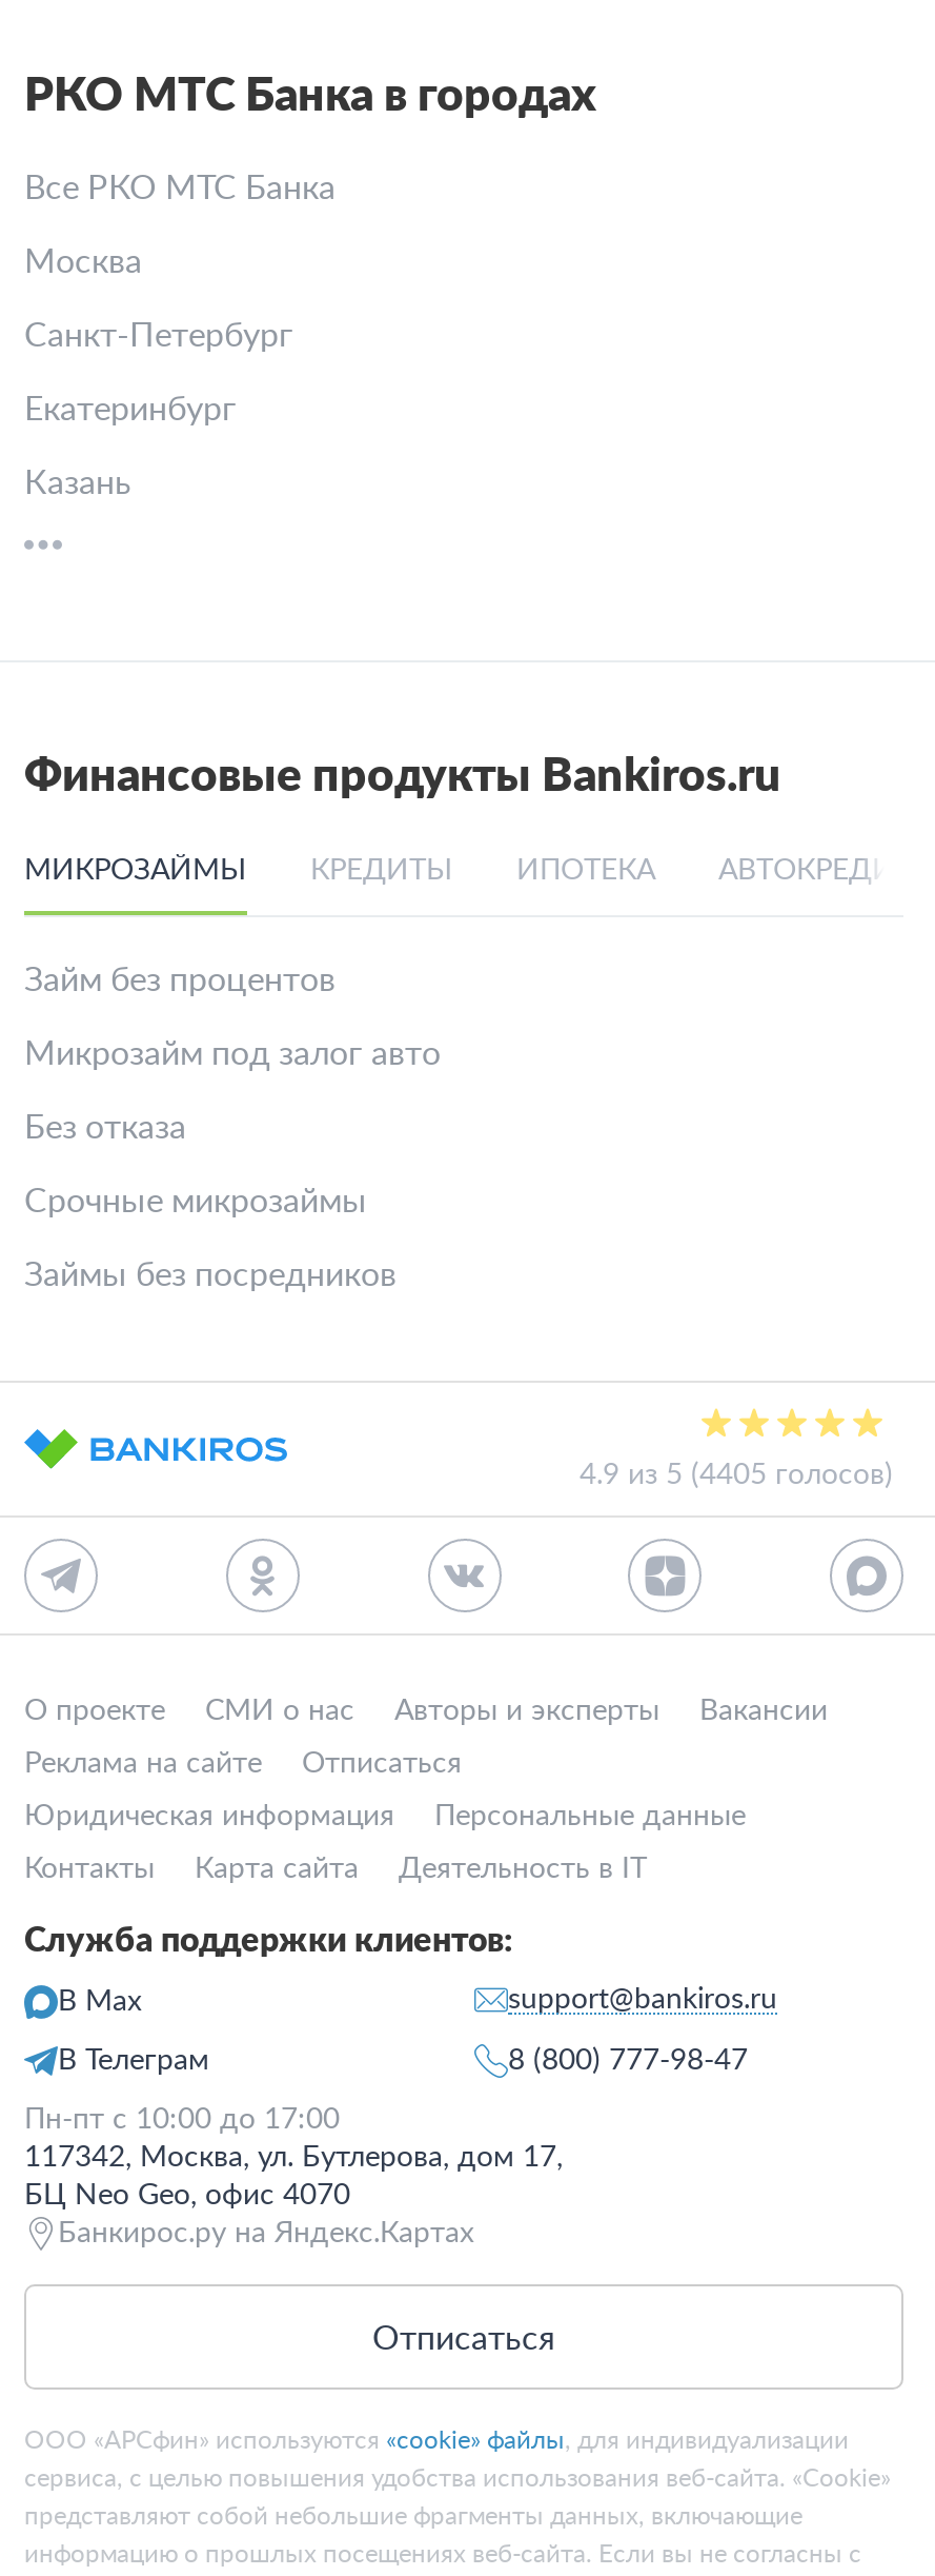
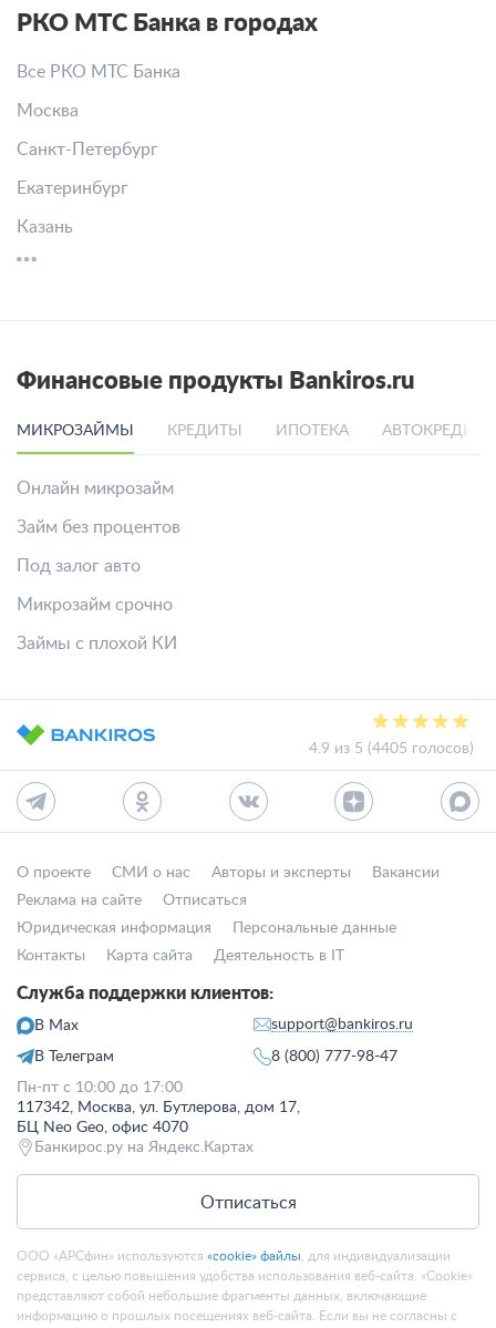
+ Онлайн микрозайм

moved down: Займ без процентов

- Микрозайм под залог авто
- Без отказа
- Срочные микрозаймы
- Займы без посредников
+ Под залог авто
+ Микрозайм срочно
+ Займы с плохой КИ
